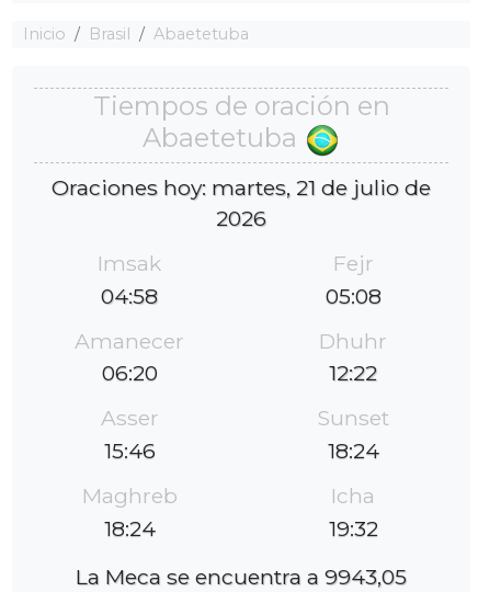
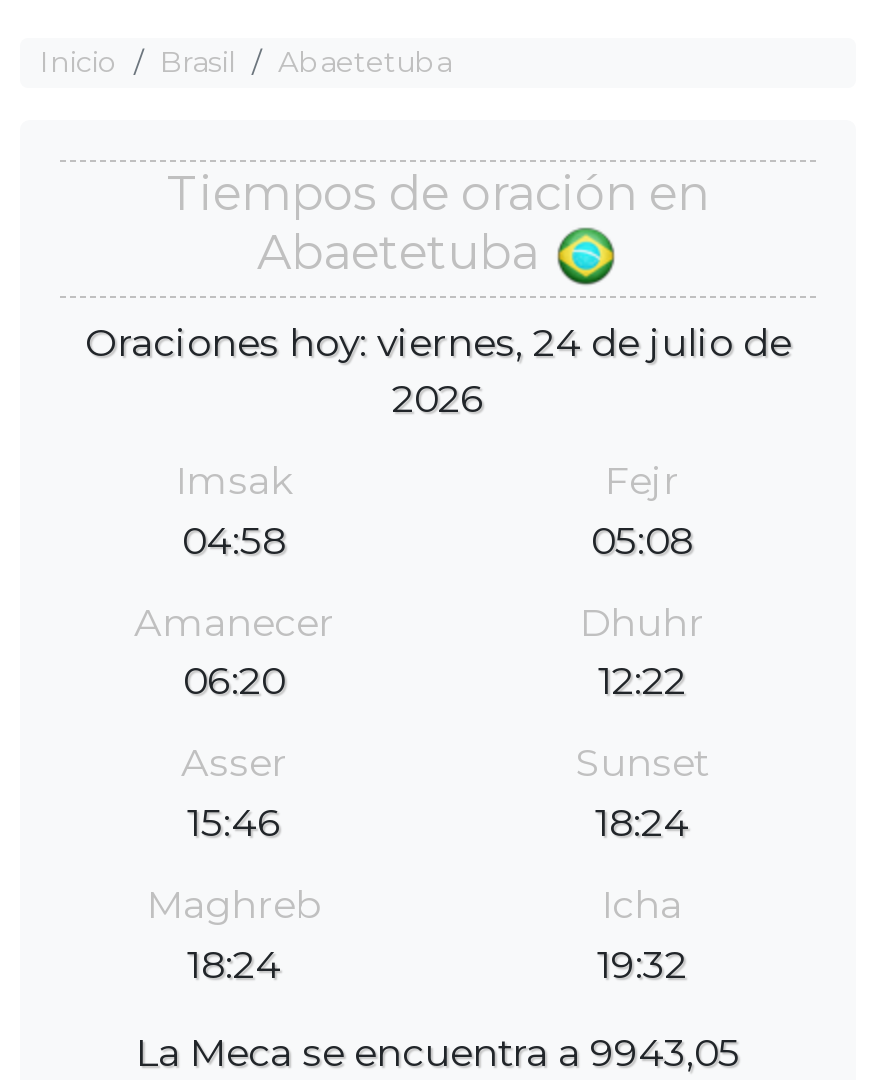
- Oraciones hoy: martes, 21 de julio de
+ Oraciones hoy: viernes, 24 de julio de
